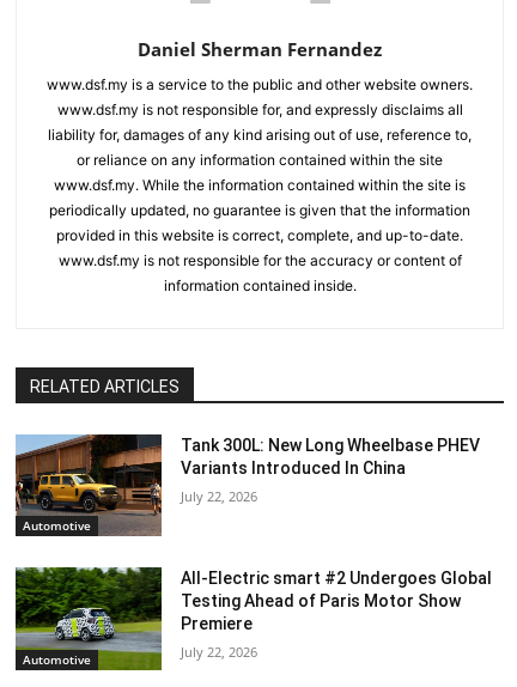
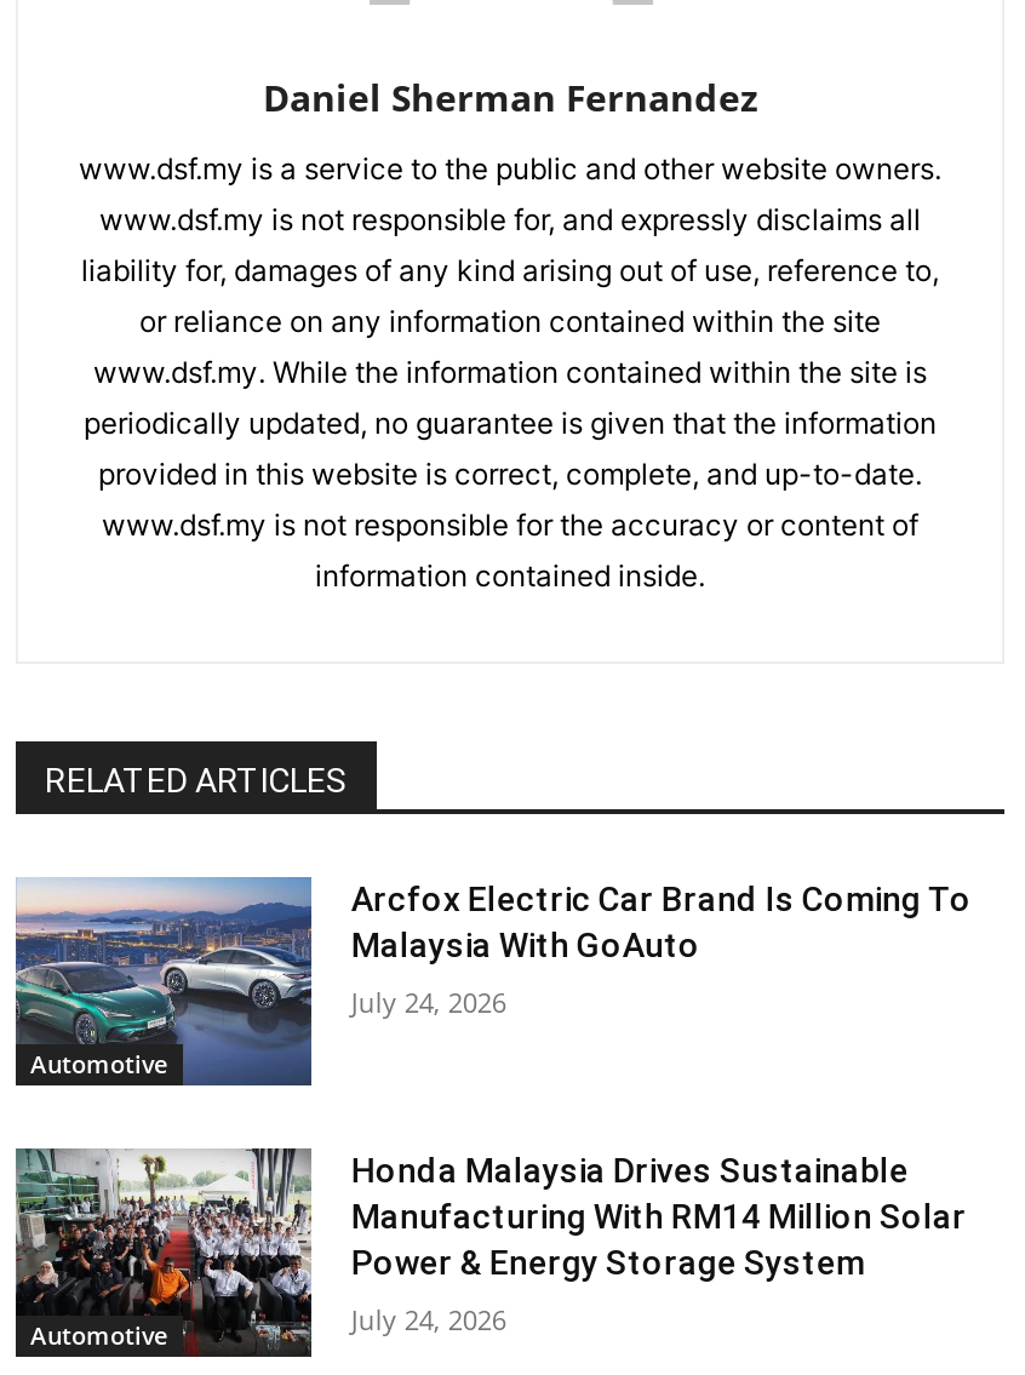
- [image]
- Tank 300L: New Long Wheelbase PHEV
- Variants Introduced In China
+ [image]
+ Arcfox Electric Car Brand Is Coming To
+ Malaysia With GoAuto

- July 22, 2026
+ July 24, 2026

- [image]
- All-Electric smart #2 Undergoes Global
- Testing Ahead of Paris Motor Show
- Premiere
+ [image]
+ Honda Malaysia Drives Sustainable
+ Manufacturing With RM14 Million Solar
+ Power & Energy Storage System

- July 22, 2026
+ July 24, 2026
